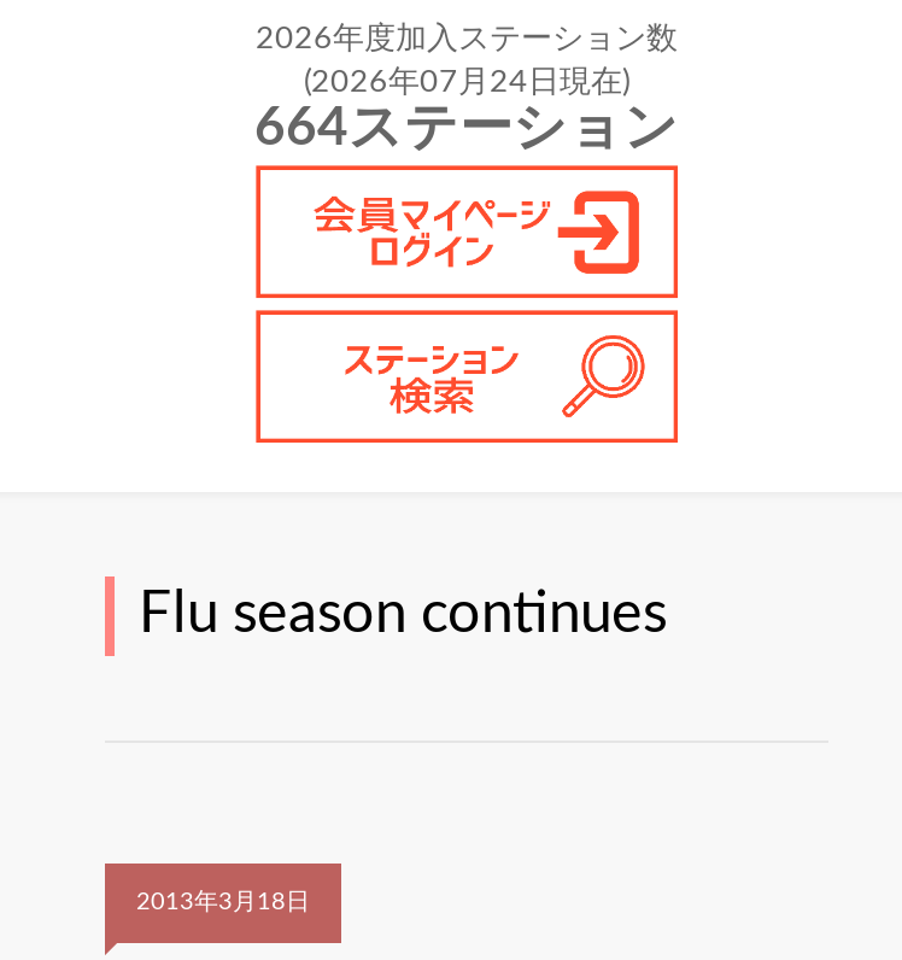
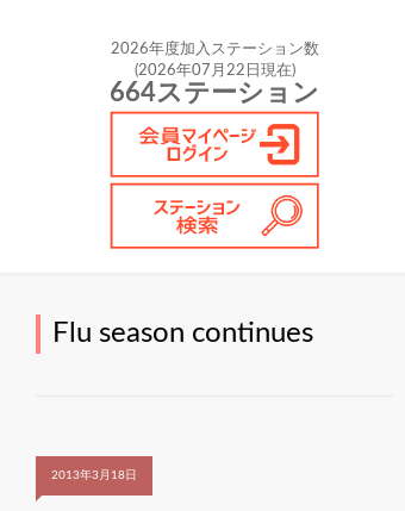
- (2026年07月24日現在)
+ (2026年07月22日現在)
